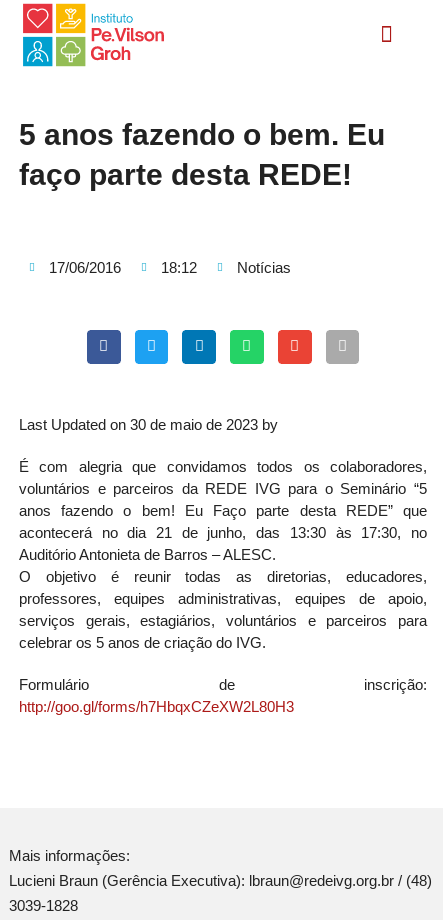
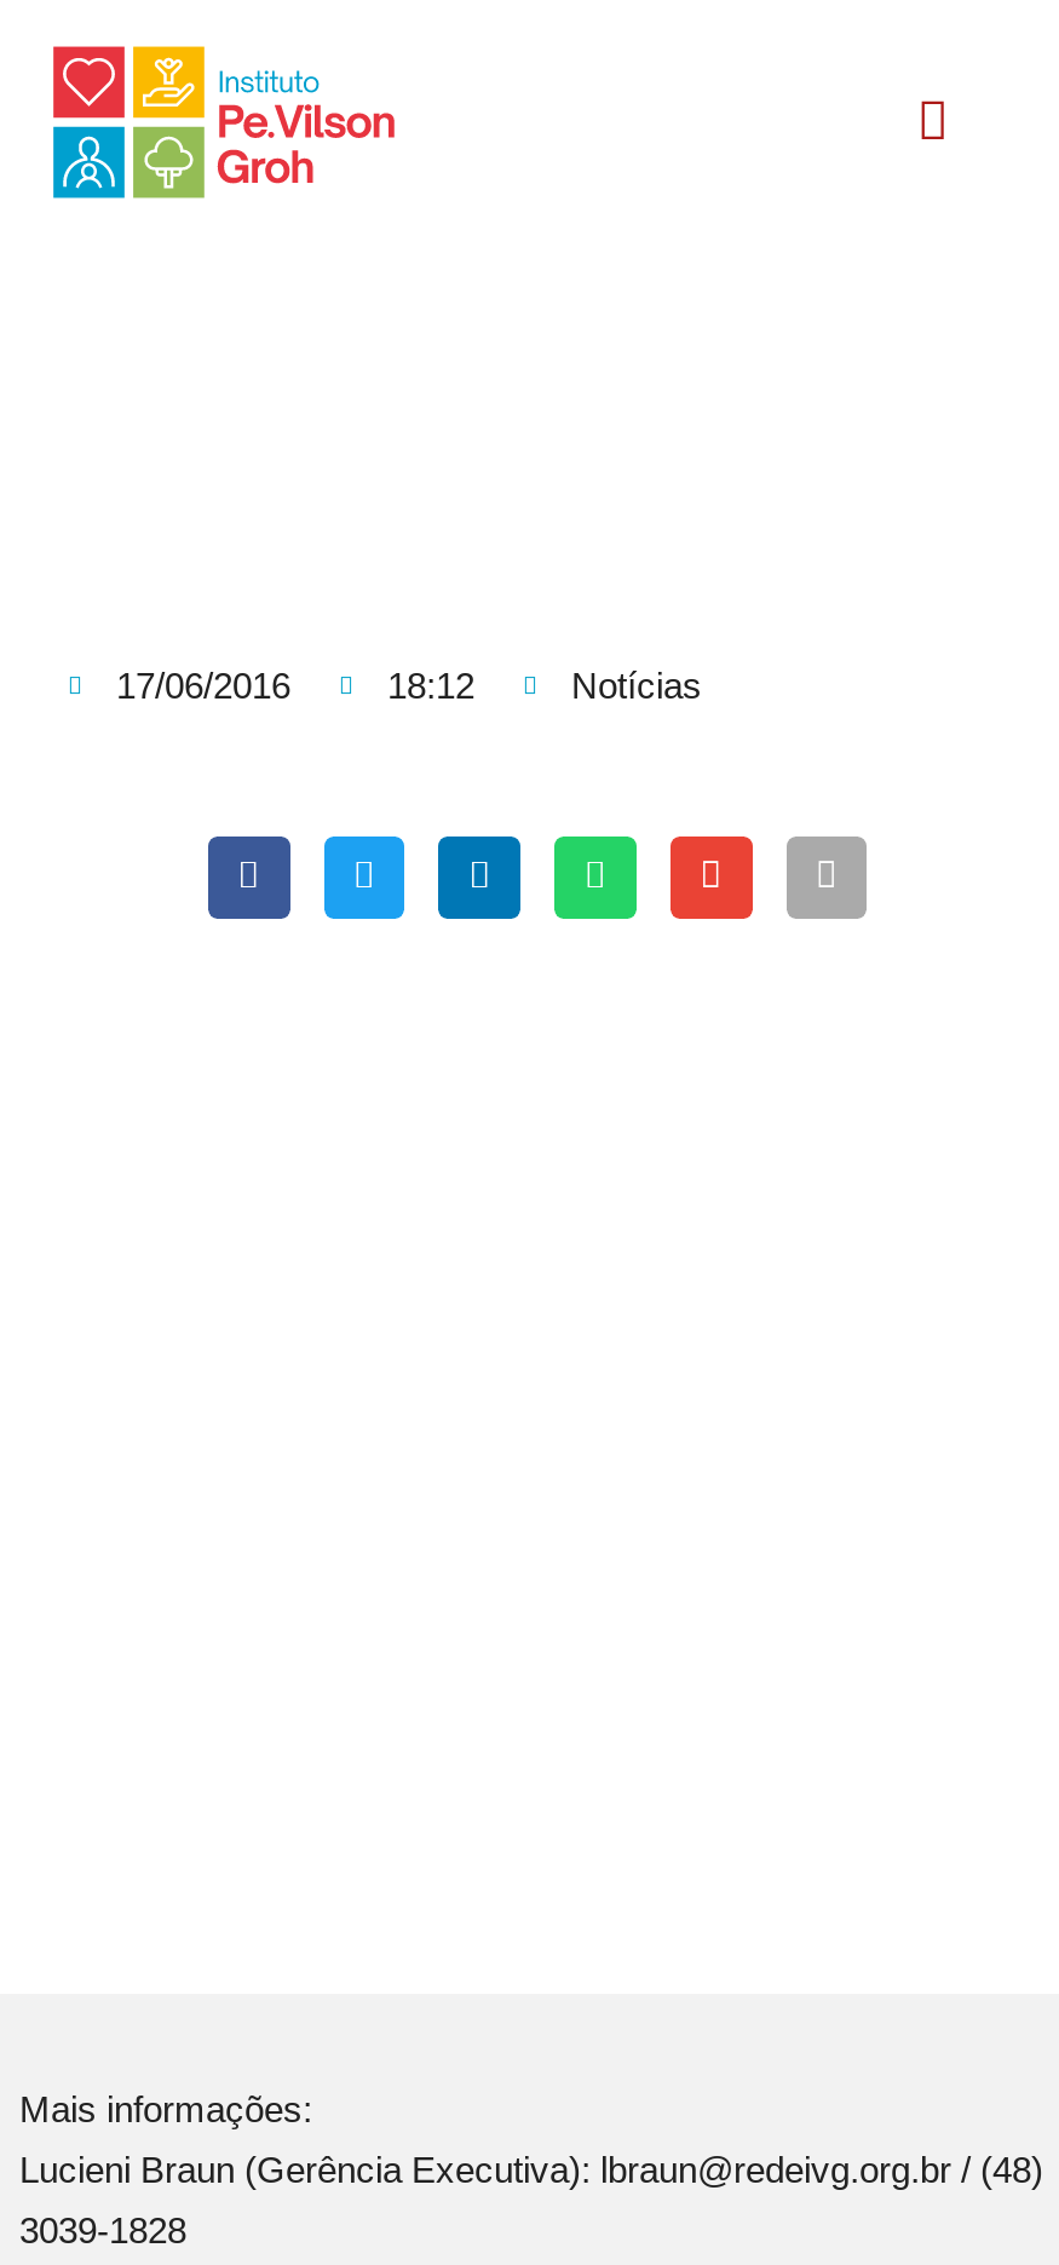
- 5 anos fazendo o bem. Eu
- faço parte desta REDE!

- Last Updated on 30 de maio de 2023 by
- É com alegria que convidamos todos os colaboradores,
- voluntários e parceiros da REDE IVG para o Seminário “5
- anos fazendo o bem! Eu Faço parte desta REDE” que
- acontecerá no dia 21 de junho, das 13:30 às 17:30, no
- Auditório Antonieta de Barros – ALESC.
- O objetivo é reunir todas as diretorias, educadores,
- professores, equipes administrativas, equipes de apoio,
- serviços gerais, estagiários, voluntários e parceiros para
- celebrar os 5 anos de criação do IVG.
- Formulário de inscrição:
- http://goo.gl/forms/h7HbqxCZeXW2L80H3
